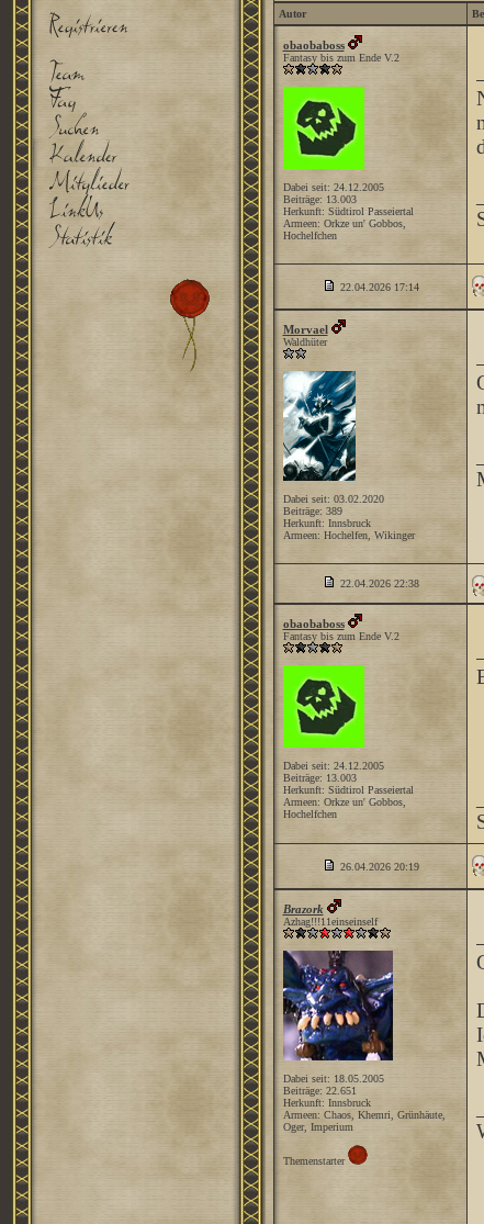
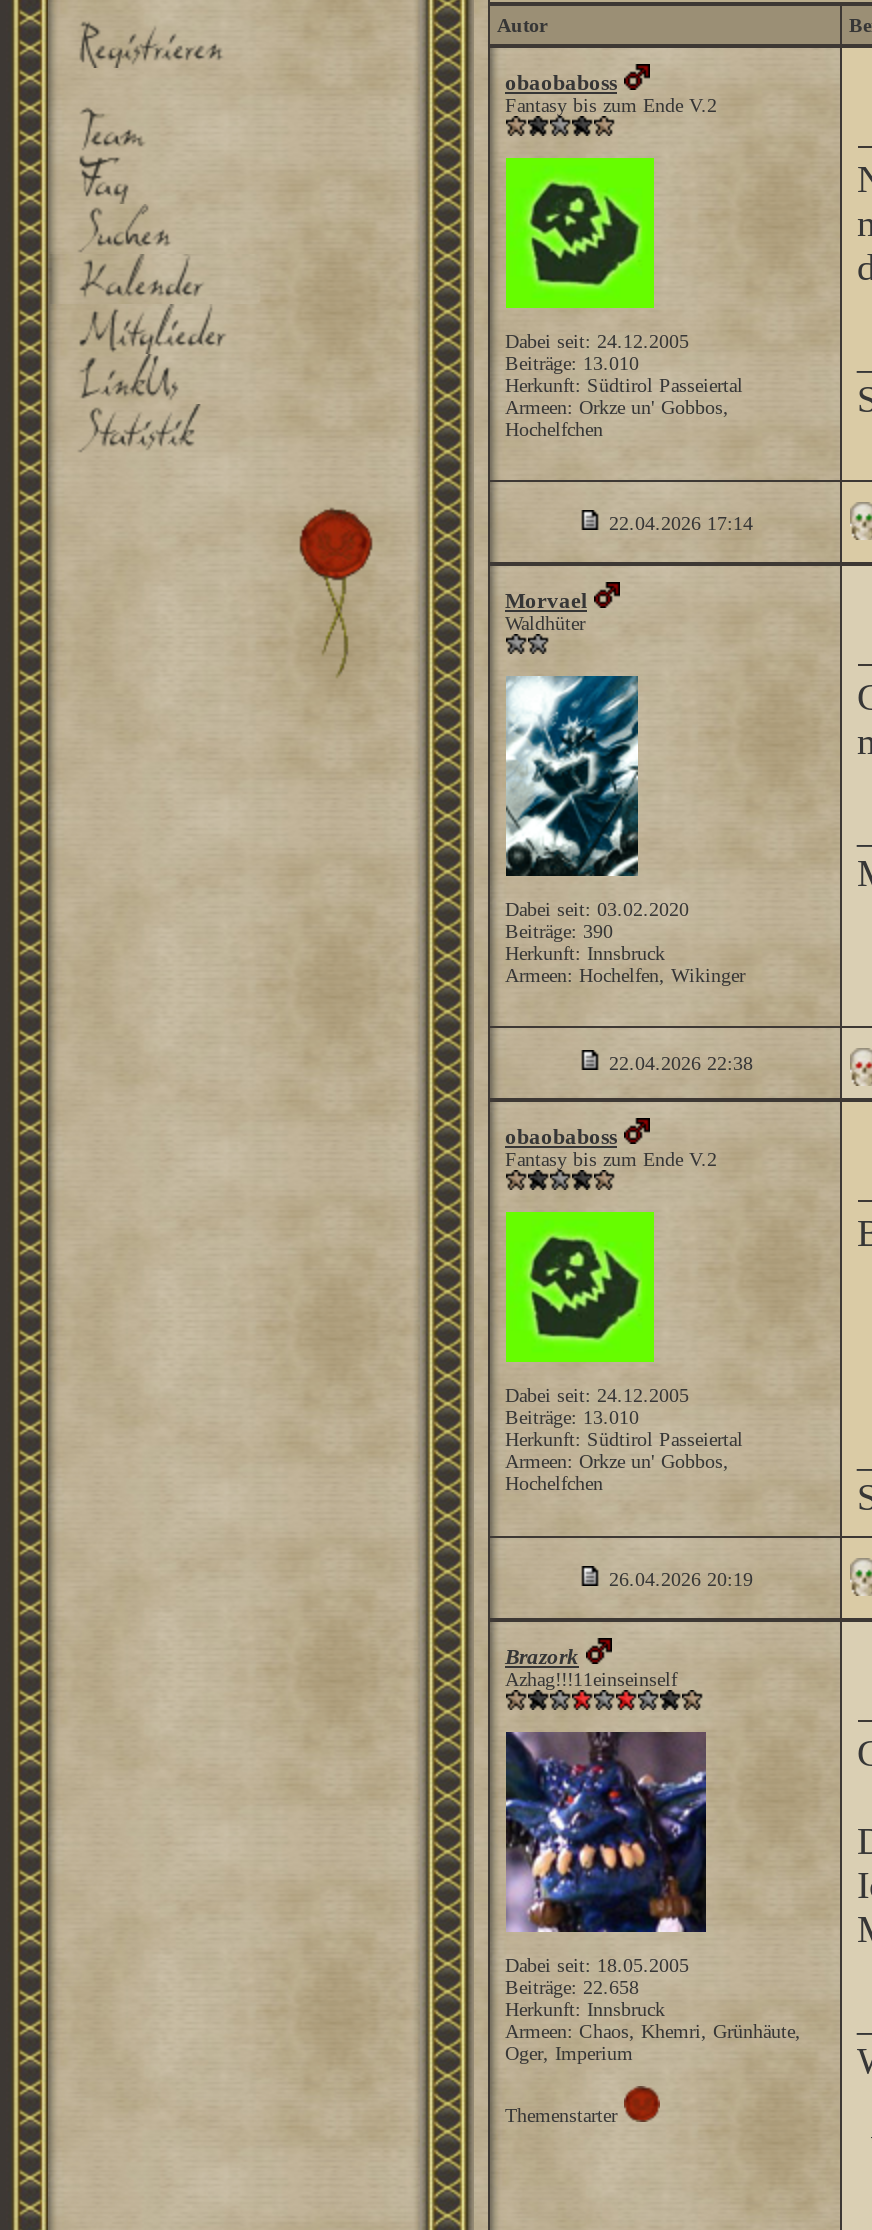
- Beiträge: 13.003
+ Beiträge: 13.010

- Beiträge: 389
+ Beiträge: 390

- Beiträge: 13.003
+ Beiträge: 13.010

- Beiträge: 22.651
+ Beiträge: 22.658
